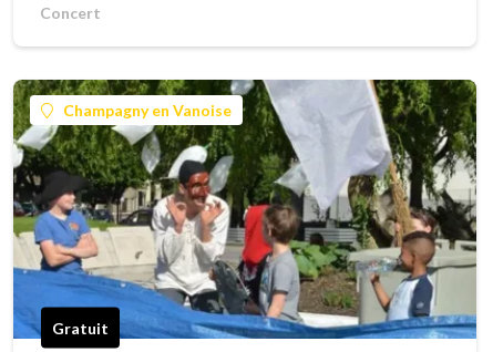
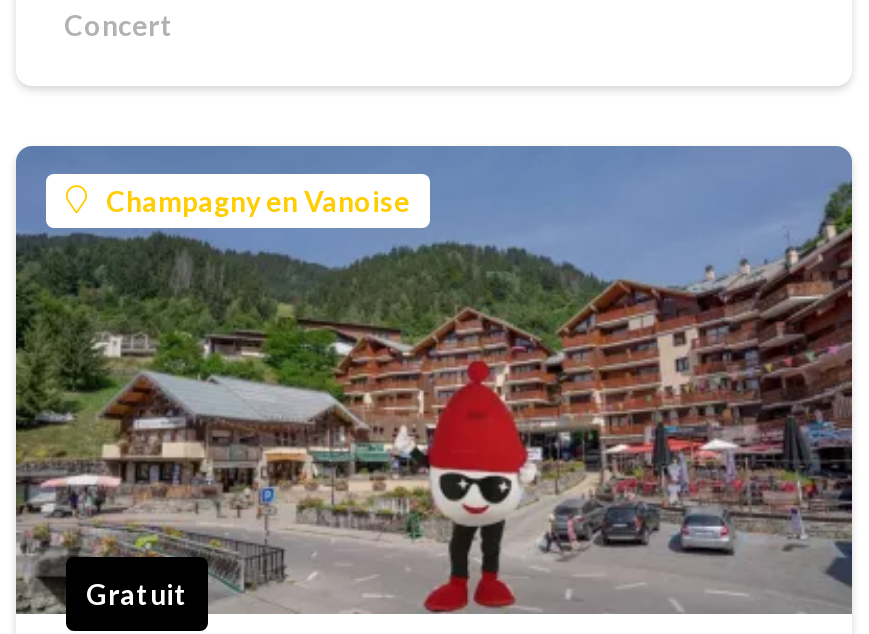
- [image]
+ [image]
